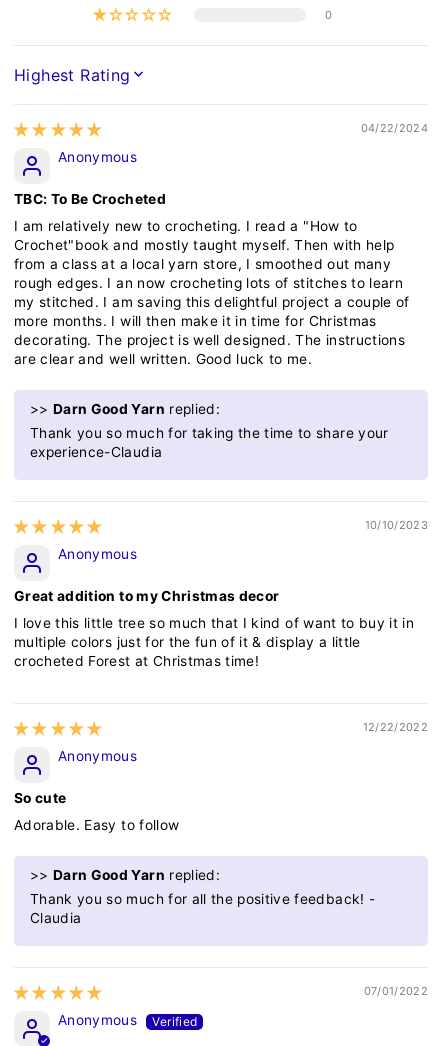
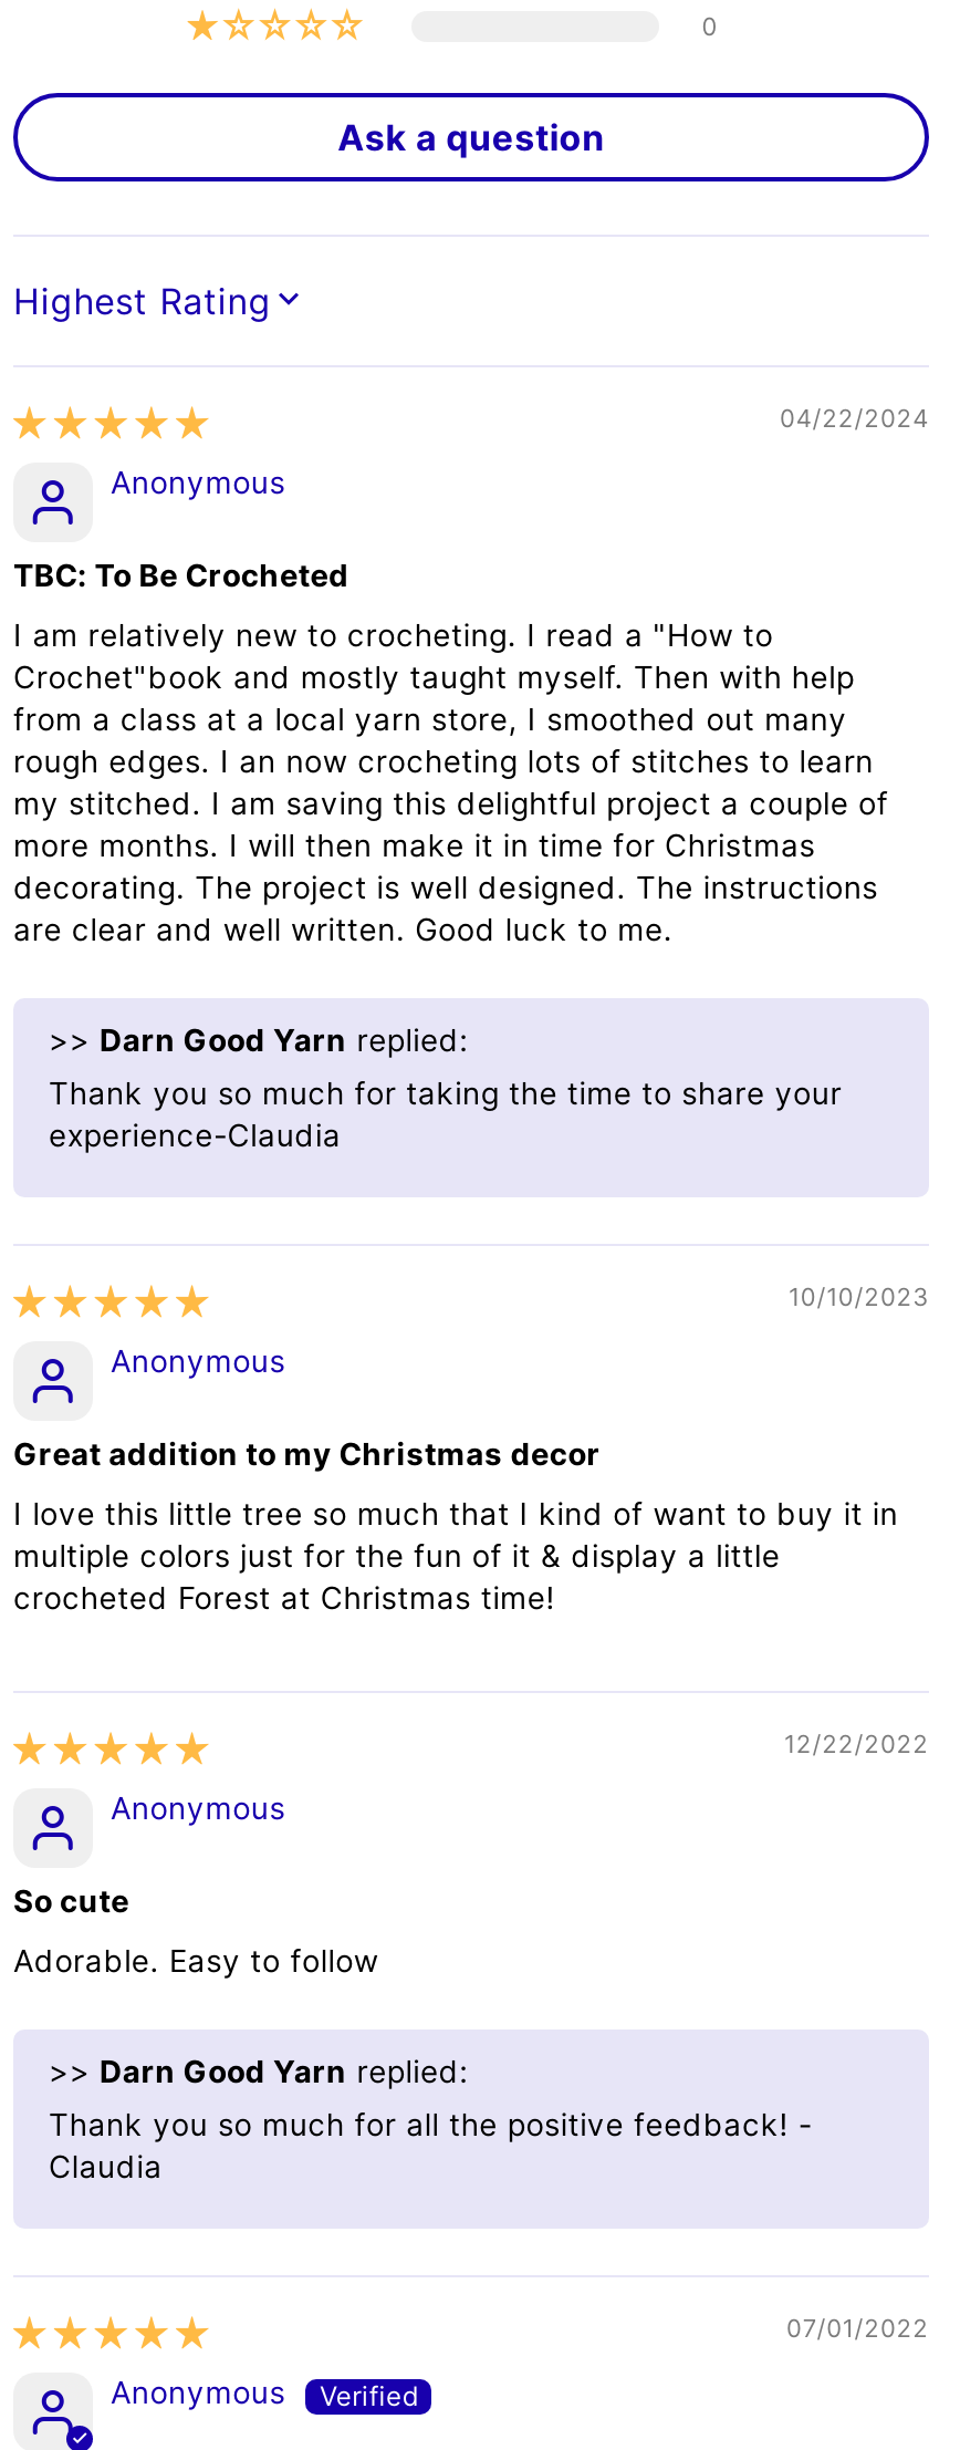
+ Ask a question
